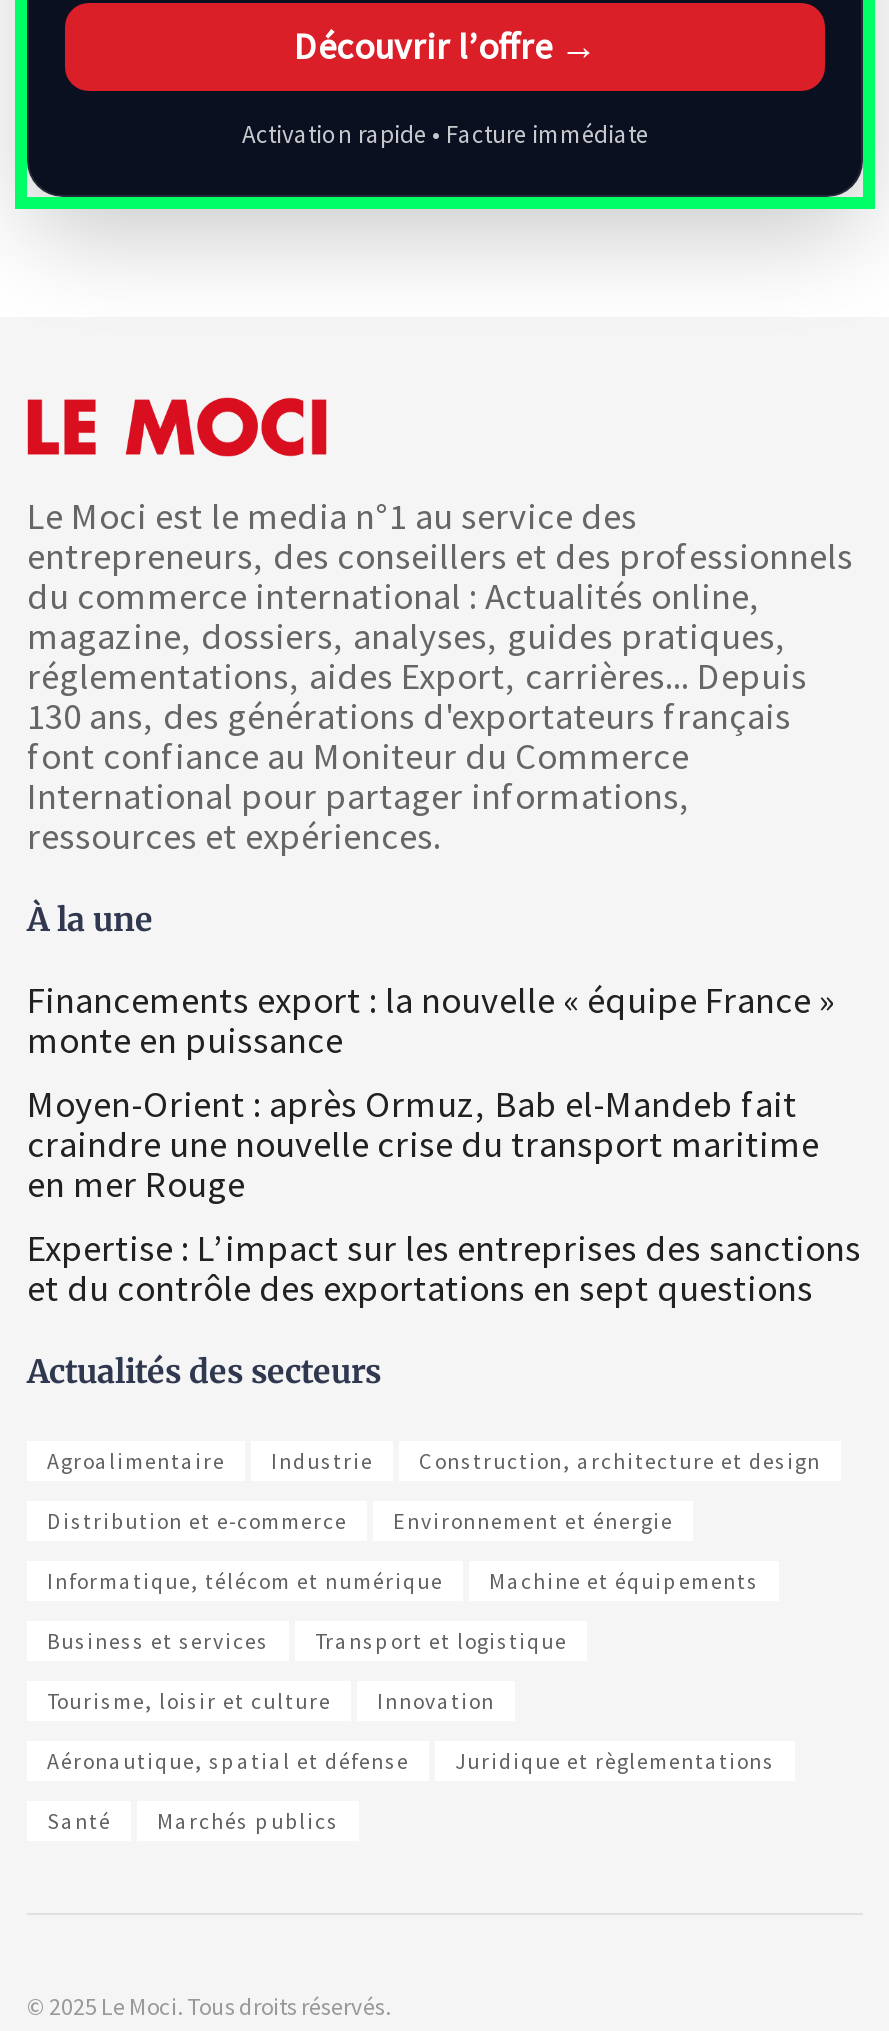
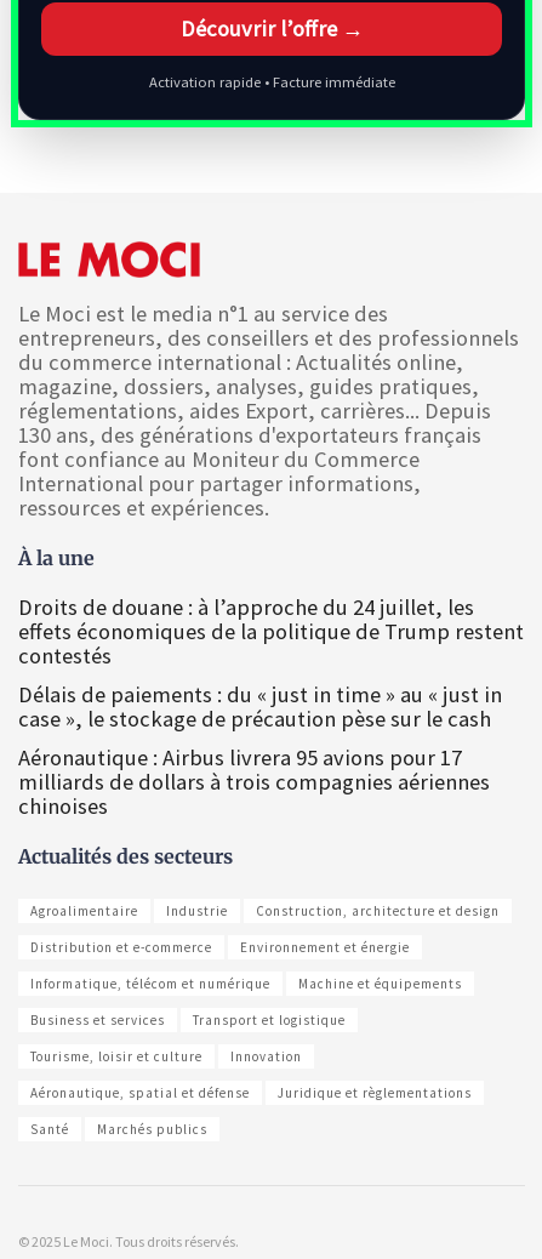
- Financements export : la nouvelle « équipe France »
- monte en puissance
- Moyen-Orient : après Ormuz, Bab el-Mandeb fait
- craindre une nouvelle crise du transport maritime
- en mer Rouge
- Expertise : L’impact sur les entreprises des sanctions
- et du contrôle des exportations en sept questions
+ Droits de douane : à l’approche du 24 juillet, les
+ effets économiques de la politique de Trump restent
+ contestés
+ Délais de paiements : du « just in time » au « just in
+ case », le stockage de précaution pèse sur le cash
+ Aéronautique : Airbus livrera 95 avions pour 17
+ milliards de dollars à trois compagnies aériennes
+ chinoises
